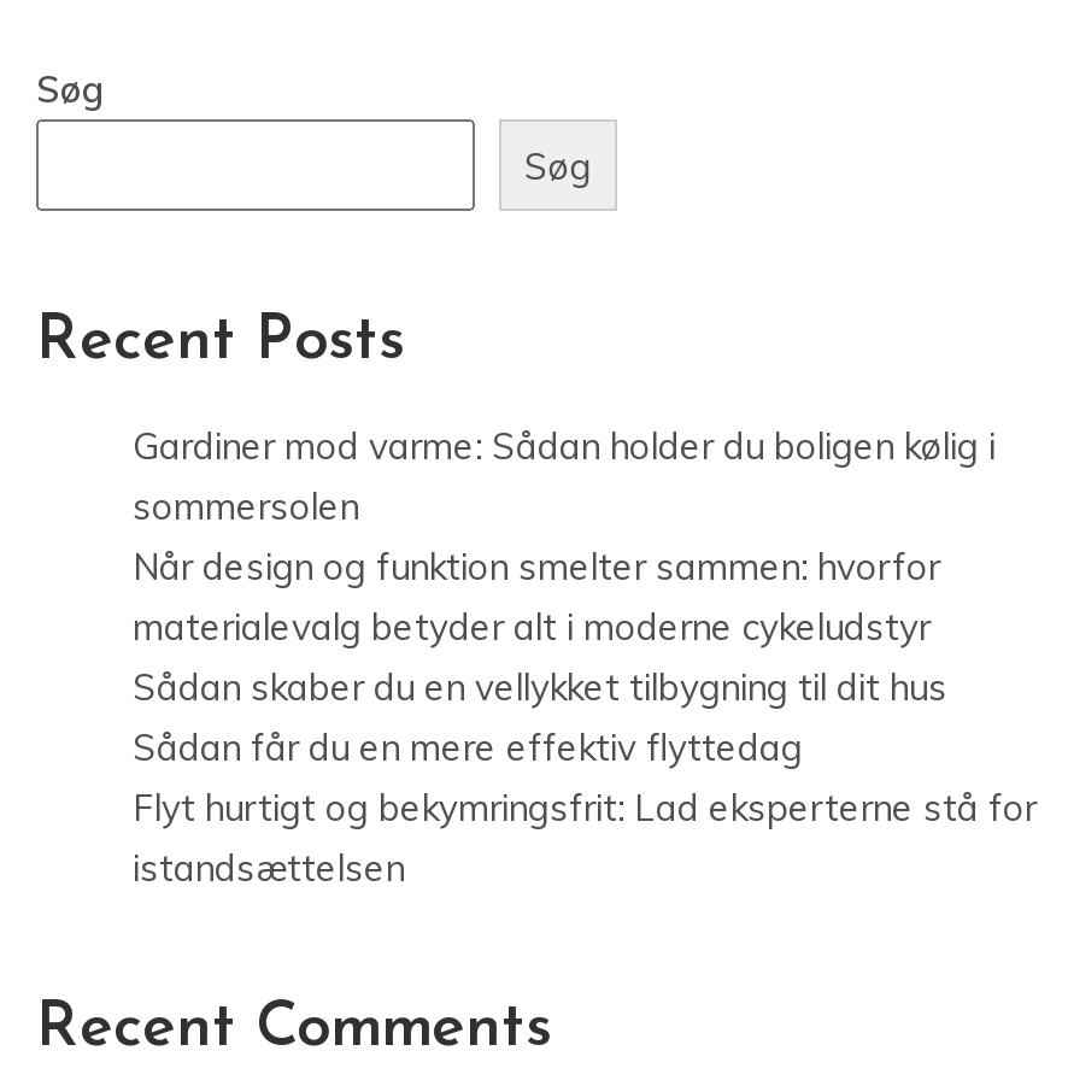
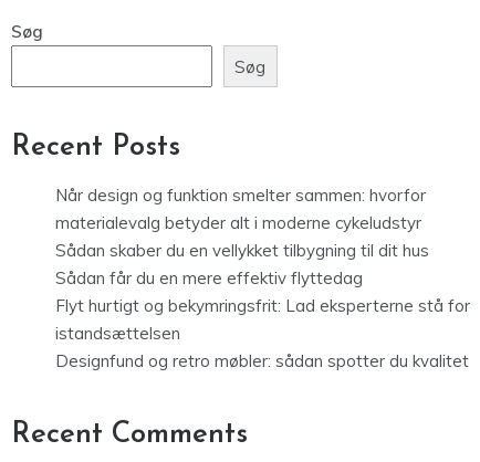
- Gardiner mod varme: Sådan holder du boligen kølig i
- sommersolen

moved up: Når design og funktion smelter sammen: hvorfor | materialevalg betyder alt i moderne cykeludstyr | Sådan skaber du en vellykket tilbygning til dit hus | Sådan får du en mere effektiv flyttedag | Flyt hurtigt og bekymringsfrit: Lad eksperterne stå for | istandsættelsen

+ Designfund og retro møbler: sådan spotter du kvalitet
